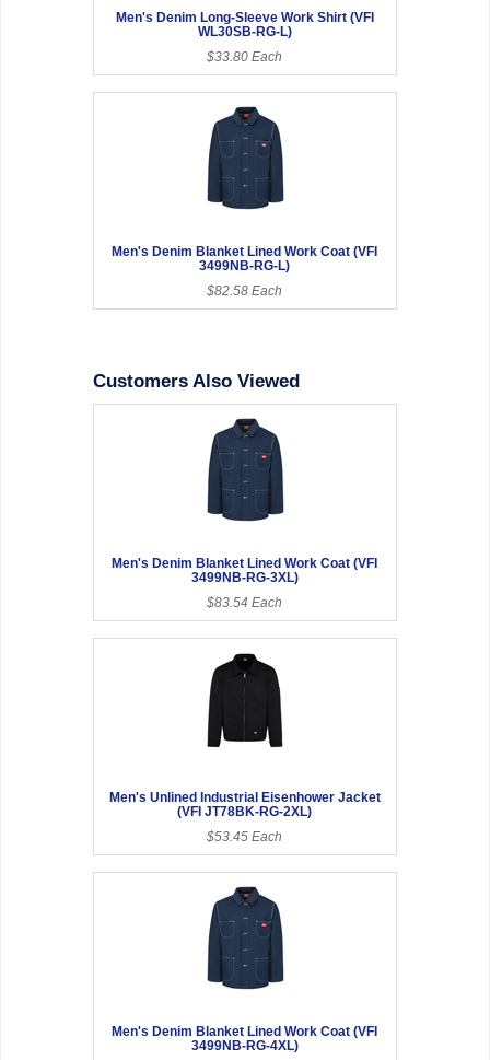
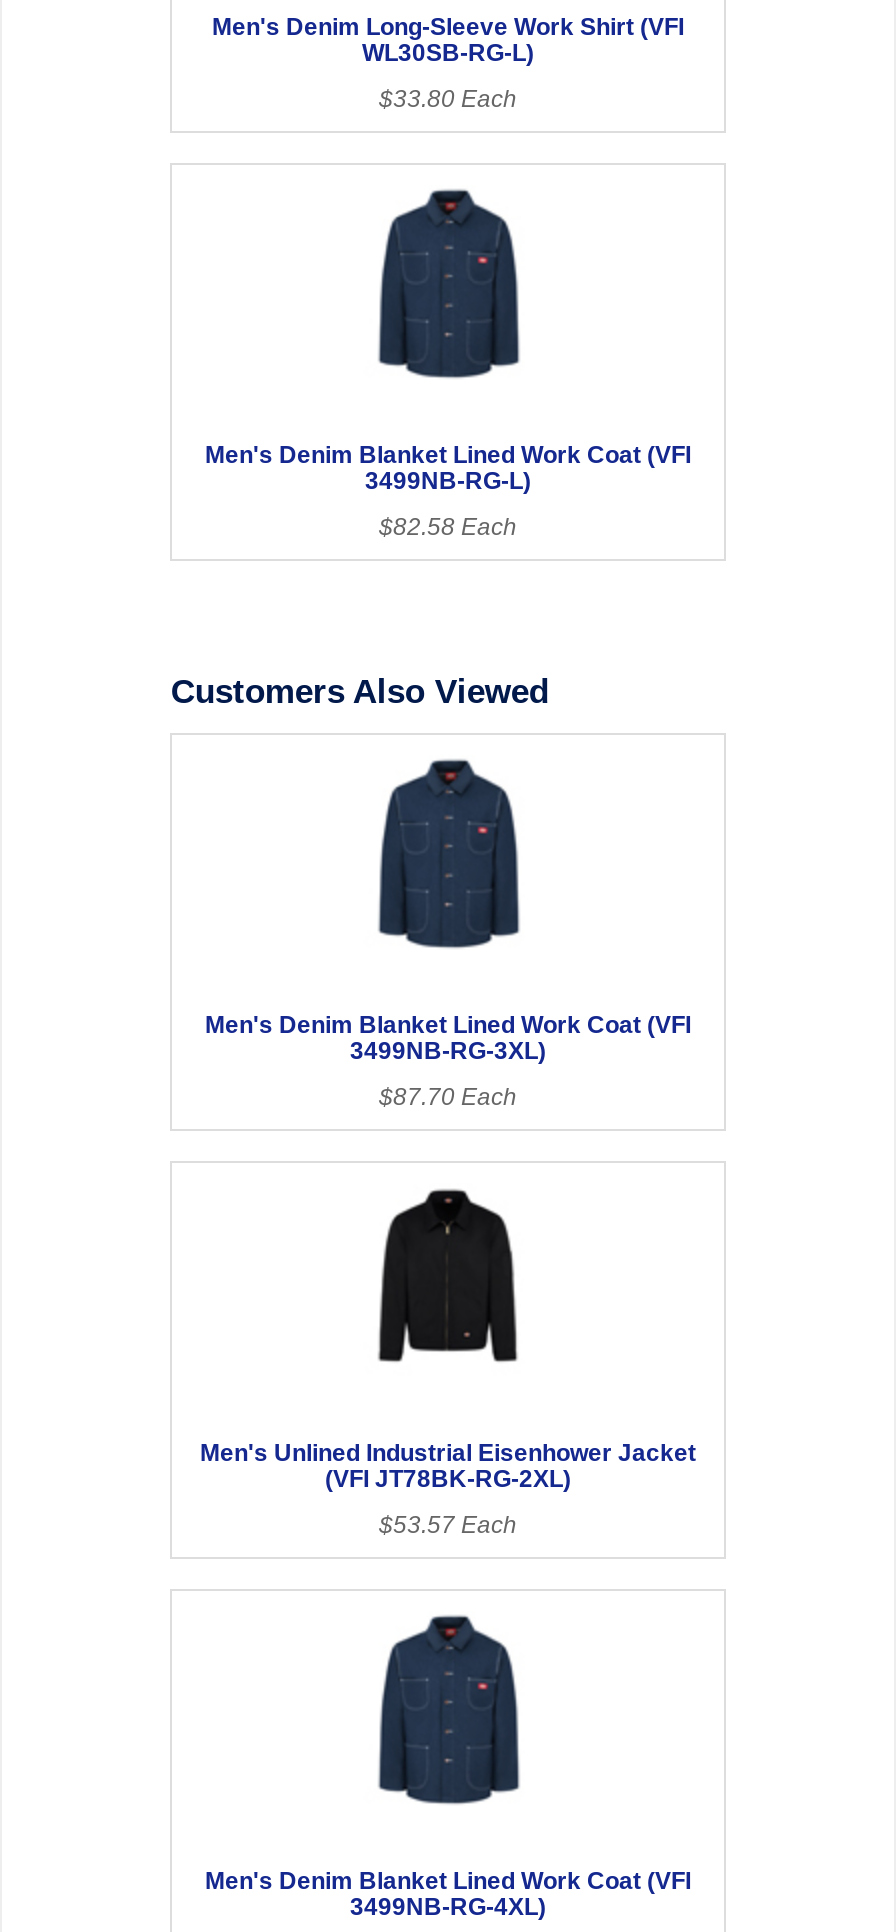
- $83.54 Each
+ $87.70 Each

- $53.45 Each
+ $53.57 Each
